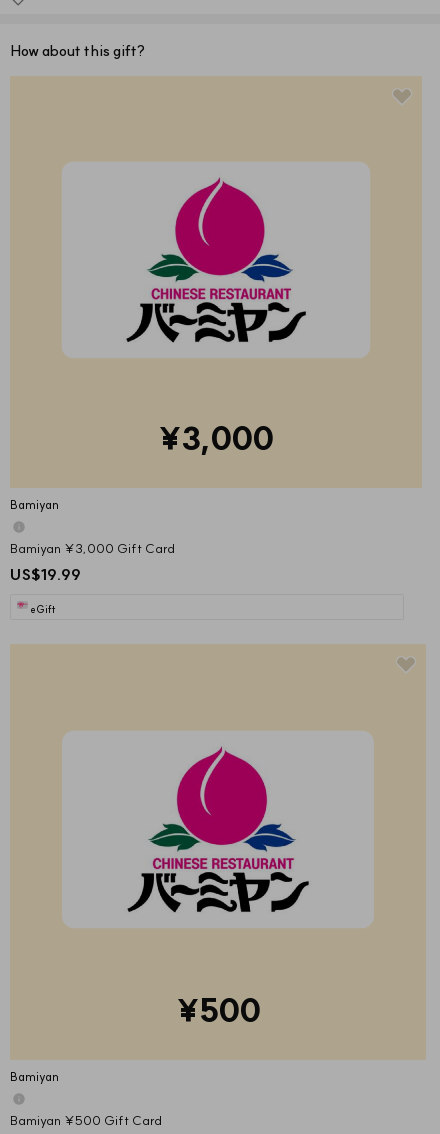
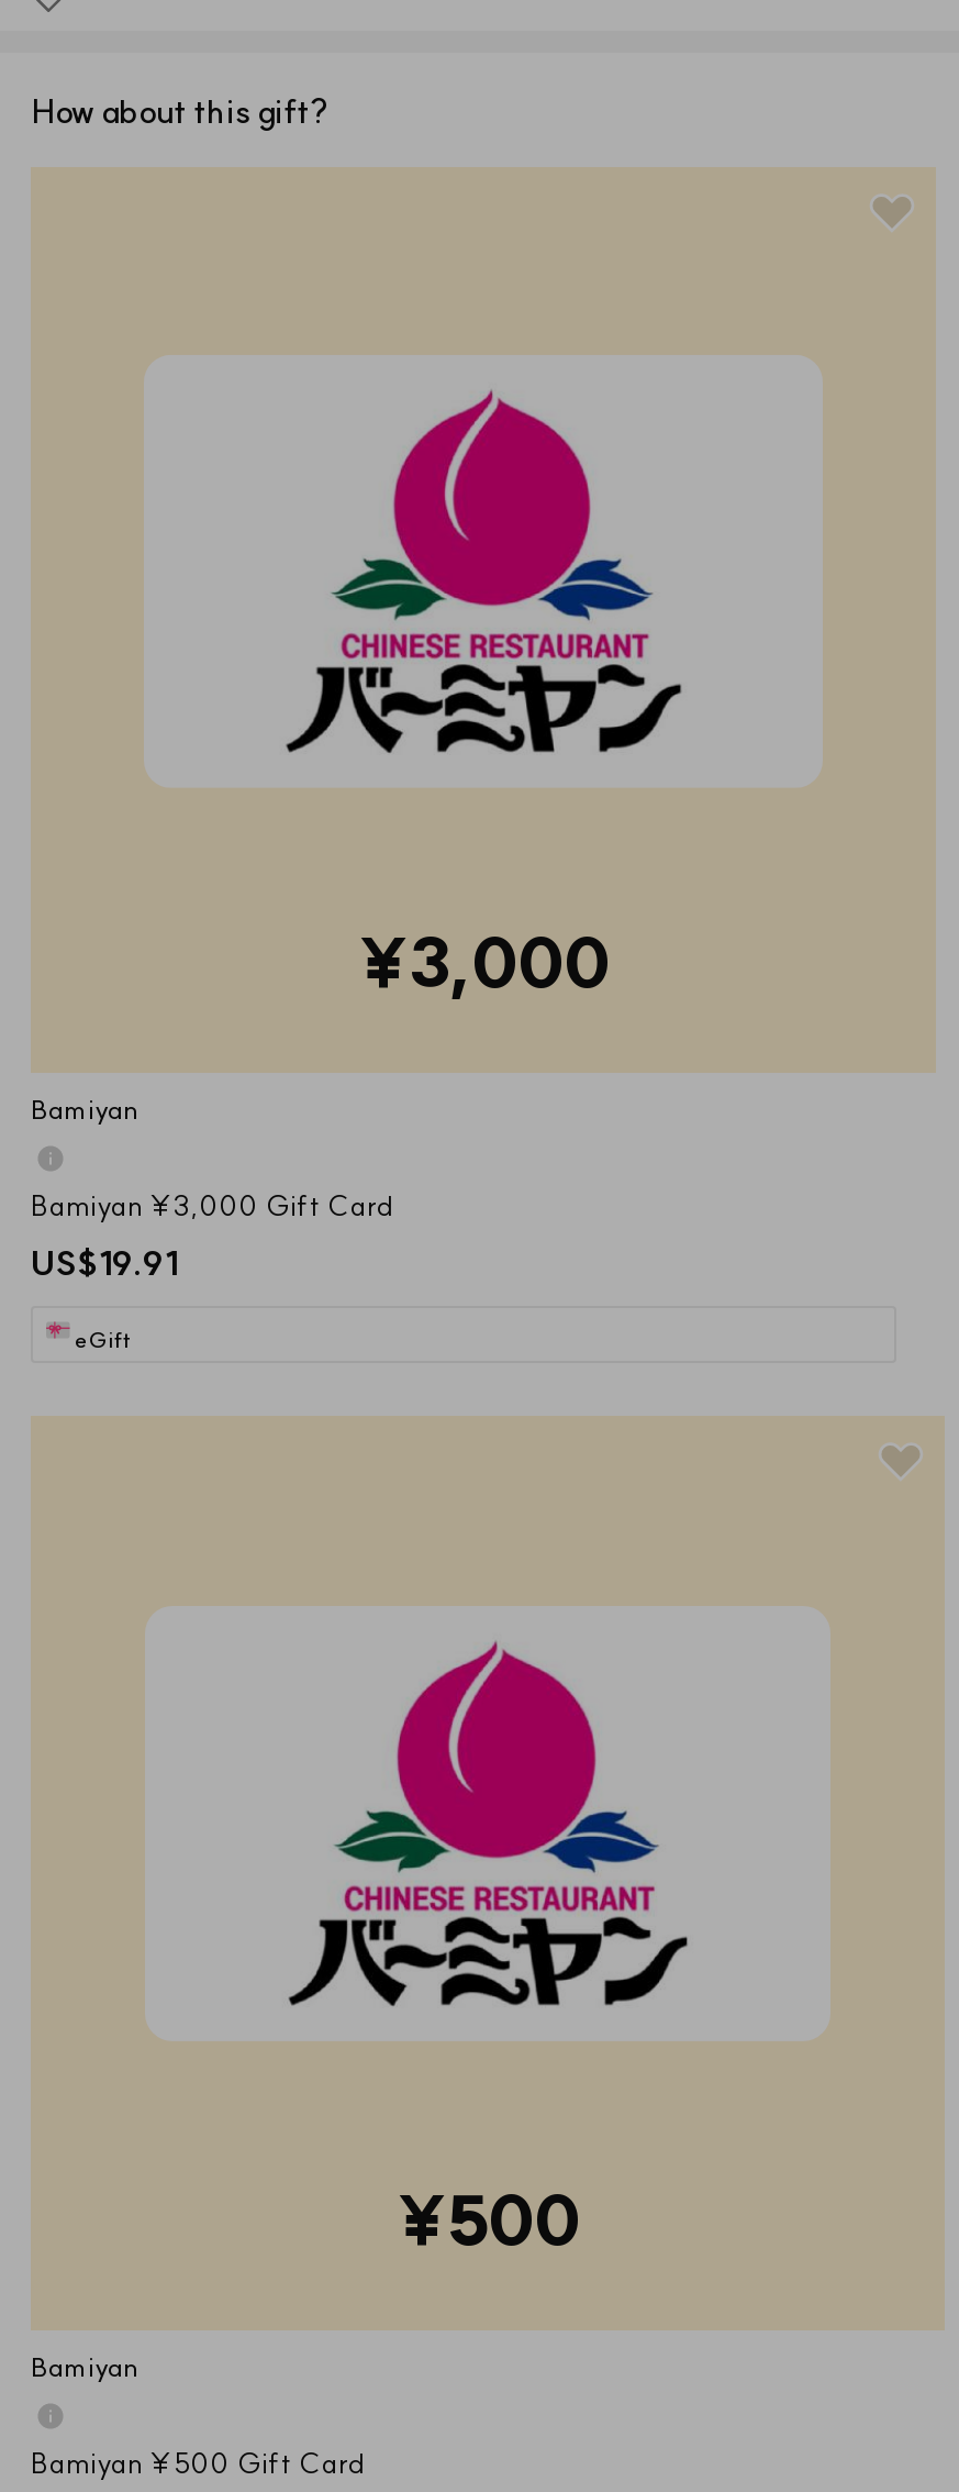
- US$19.99
+ US$19.91
